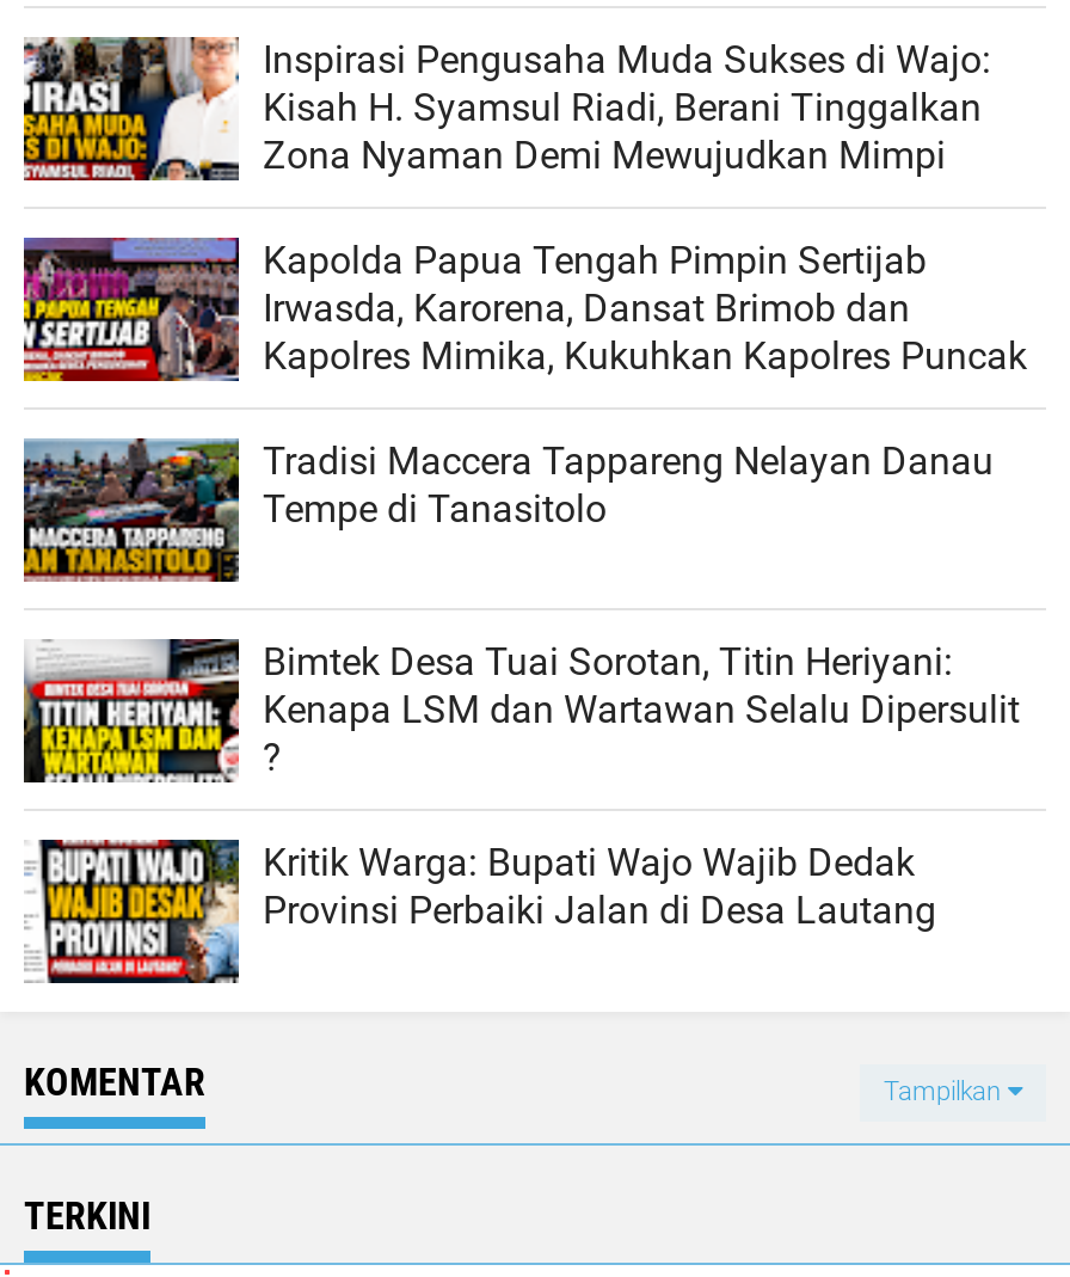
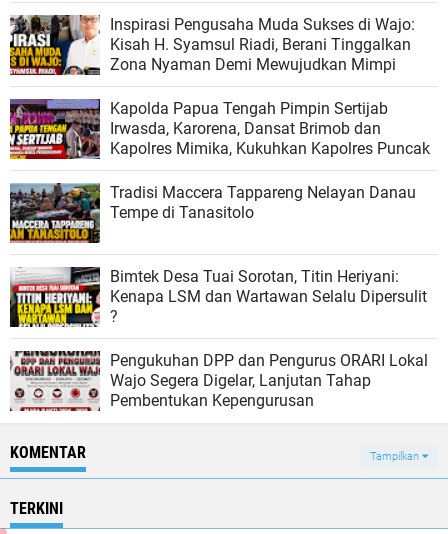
- [image]
- Kritik Warga: Bupati Wajo Wajib Dedak
- Provinsi Perbaiki Jalan di Desa Lautang
+ [image]
+ Pengukuhan DPP dan Pengurus ORARI Lokal
+ Wajo Segera Digelar, Lanjutan Tahap
+ Pembentukan Kepengurusan
